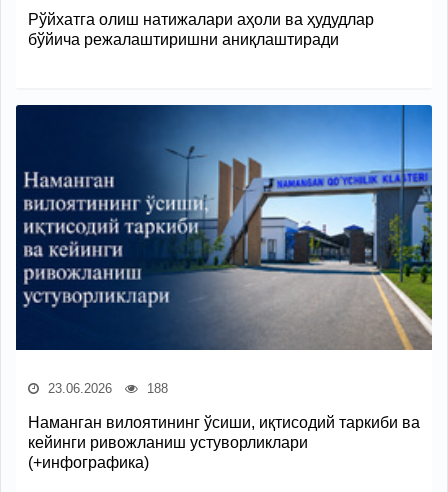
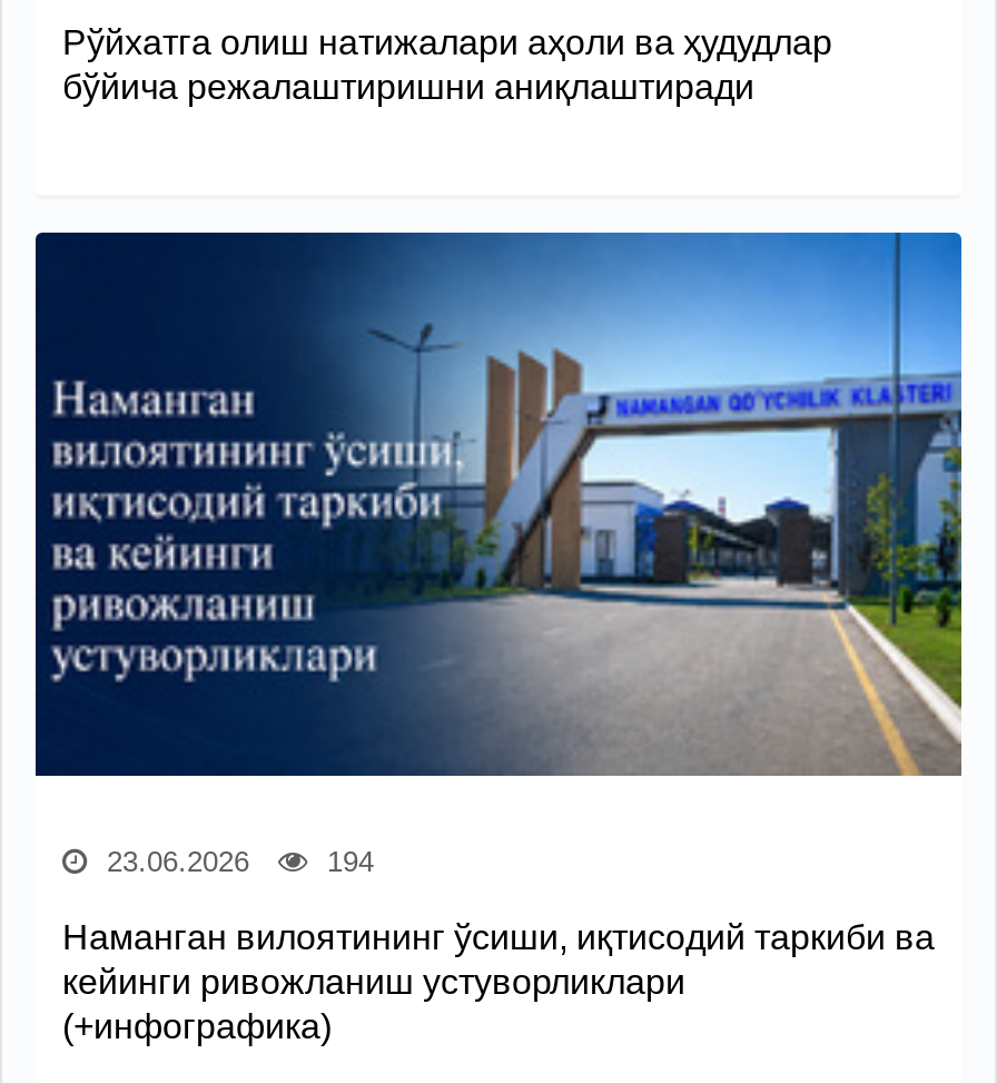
- 188
+ 194
